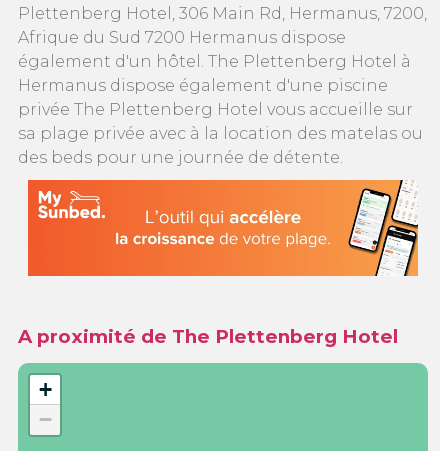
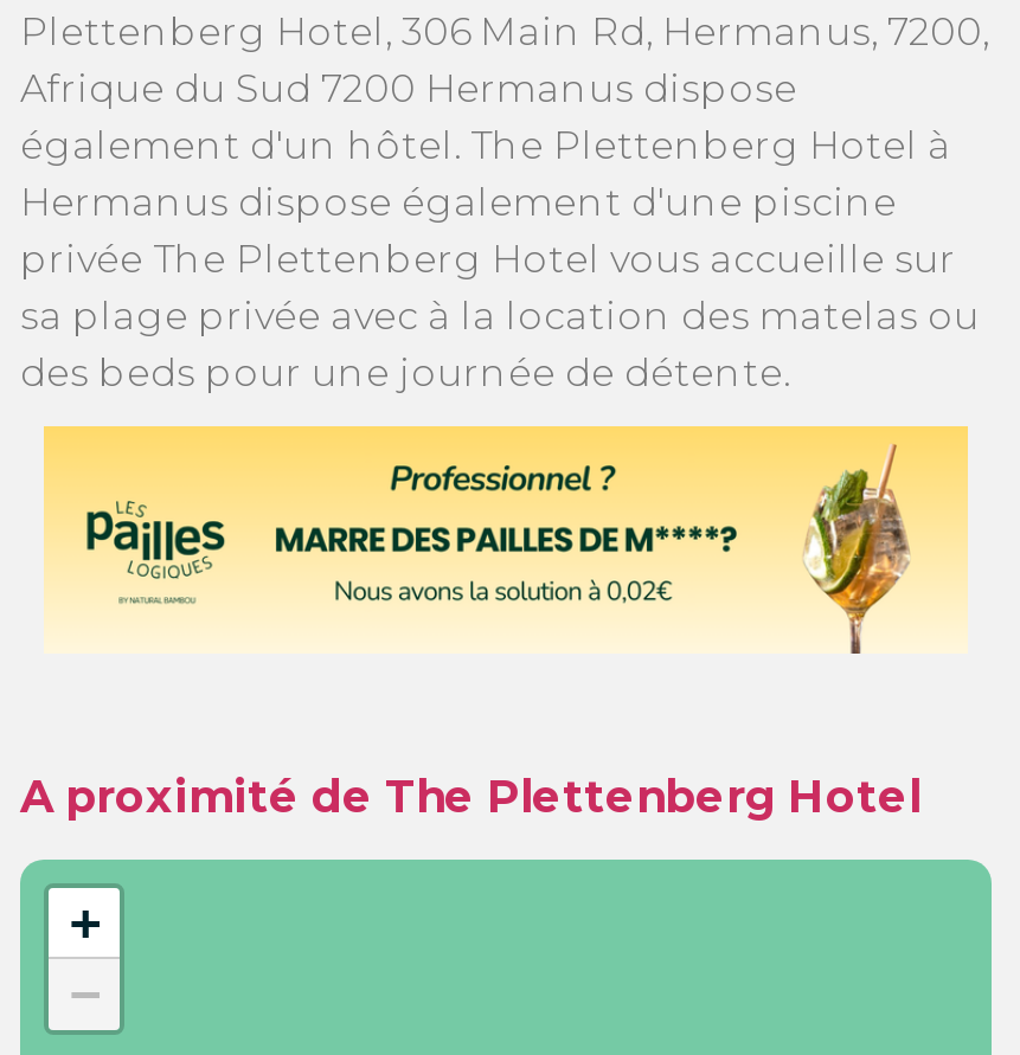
- [image]
+ [image]
